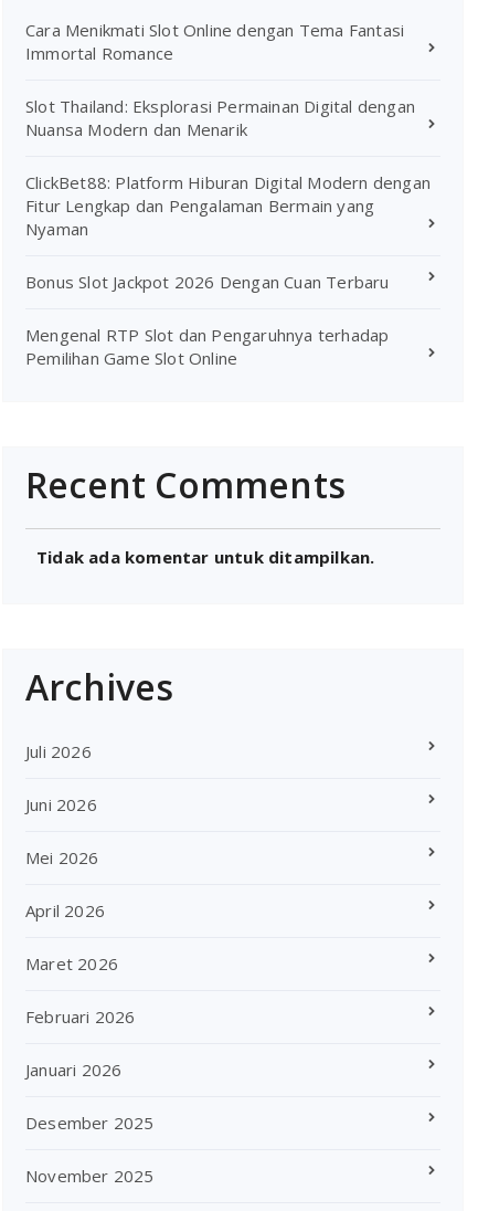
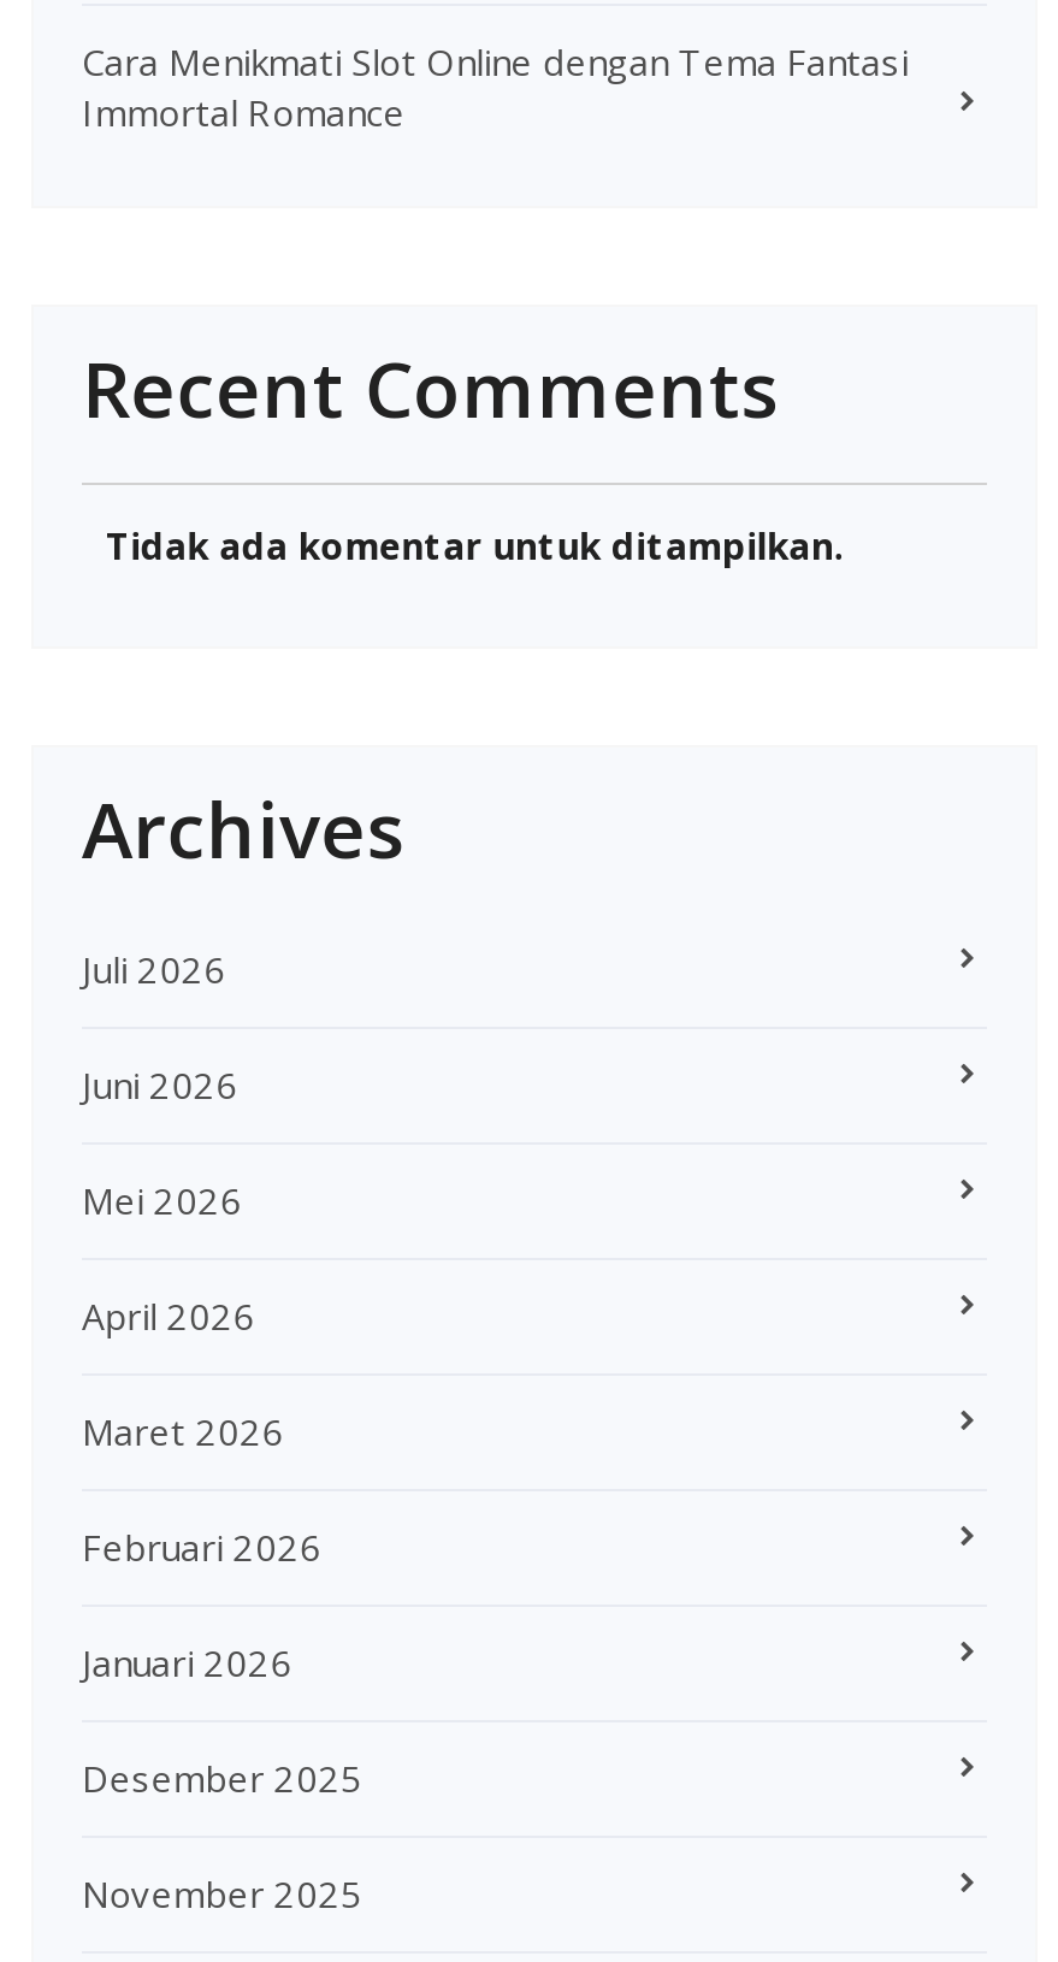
- Slot Thailand: Eksplorasi Permainan Digital dengan
- Nuansa Modern dan Menarik
- ClickBet88: Platform Hiburan Digital Modern dengan
- Fitur Lengkap dan Pengalaman Bermain yang
- Nyaman
- Bonus Slot Jackpot 2026 Dengan Cuan Terbaru
- Mengenal RTP Slot dan Pengaruhnya terhadap
- Pemilihan Game Slot Online
